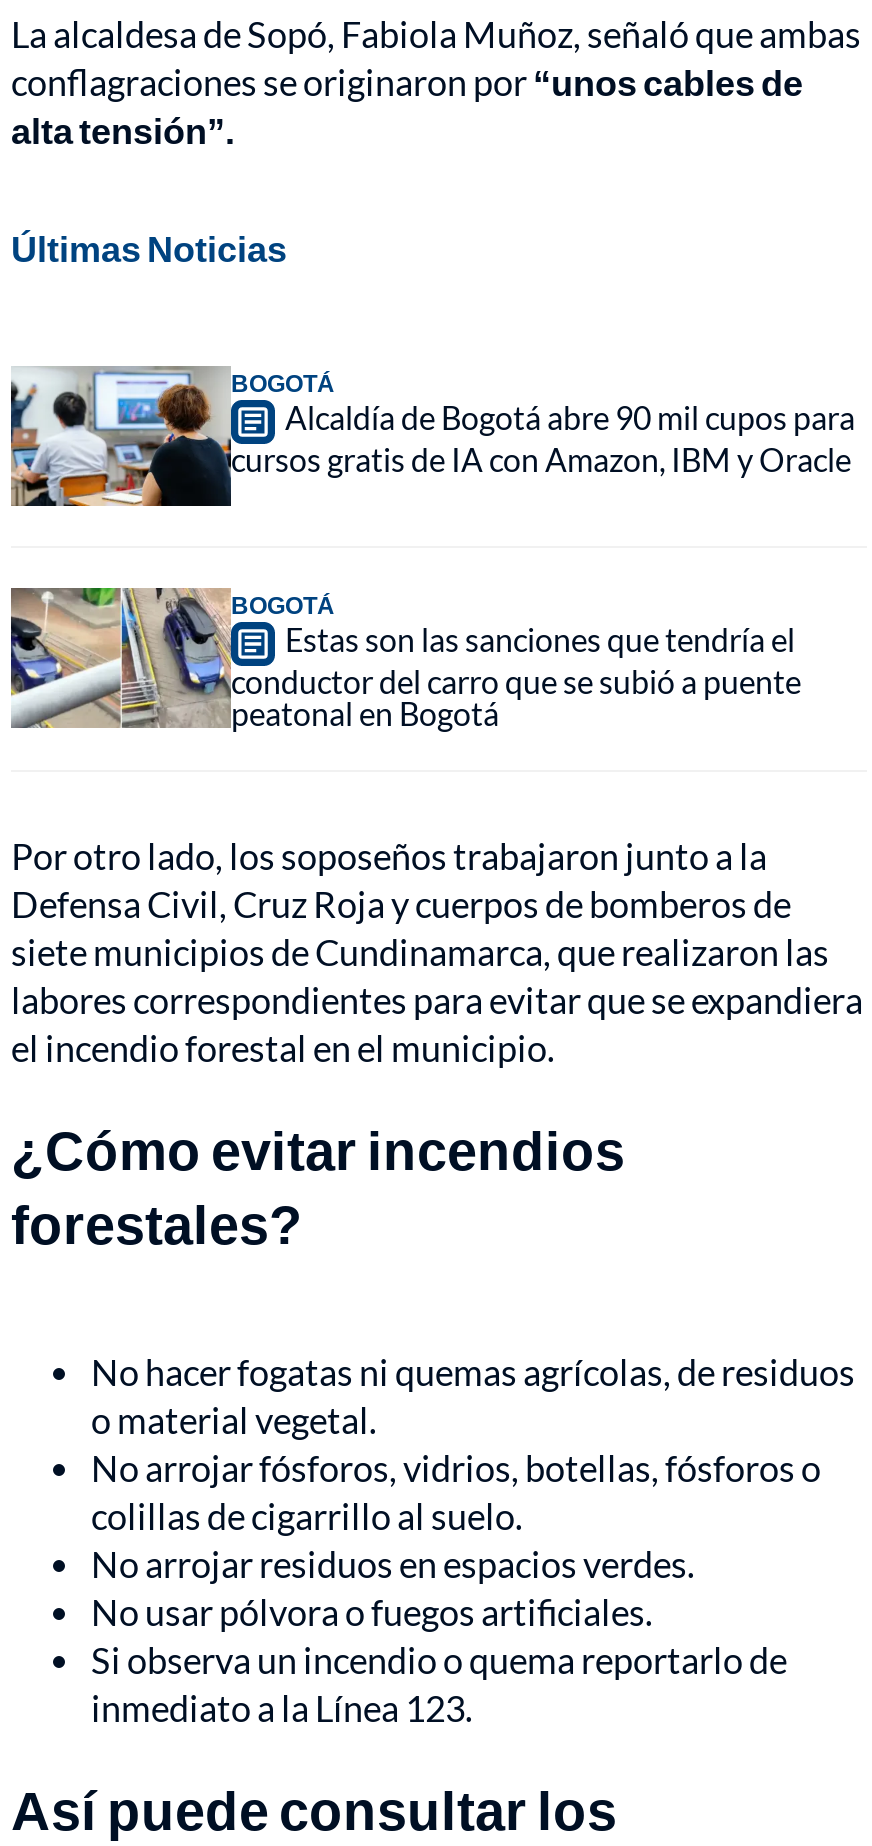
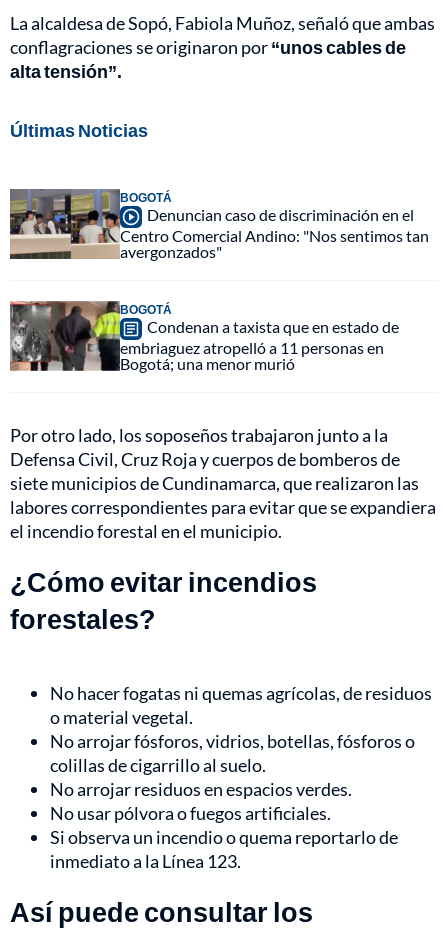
- [image]
- Alcaldía de Bogotá abre 90 mil cupos para
- cursos gratis de IA con Amazon, IBM y Oracle
+ [image]
+ Denuncian caso de discriminación en el
+ Centro Comercial Andino: "Nos sentimos tan
+ avergonzados"

- [image]
- Estas son las sanciones que tendría el
- conductor del carro que se subió a puente
- peatonal en Bogotá
+ [image]
+ Condenan a taxista que en estado de
+ embriaguez atropelló a 11 personas en
+ Bogotá; una menor murió
